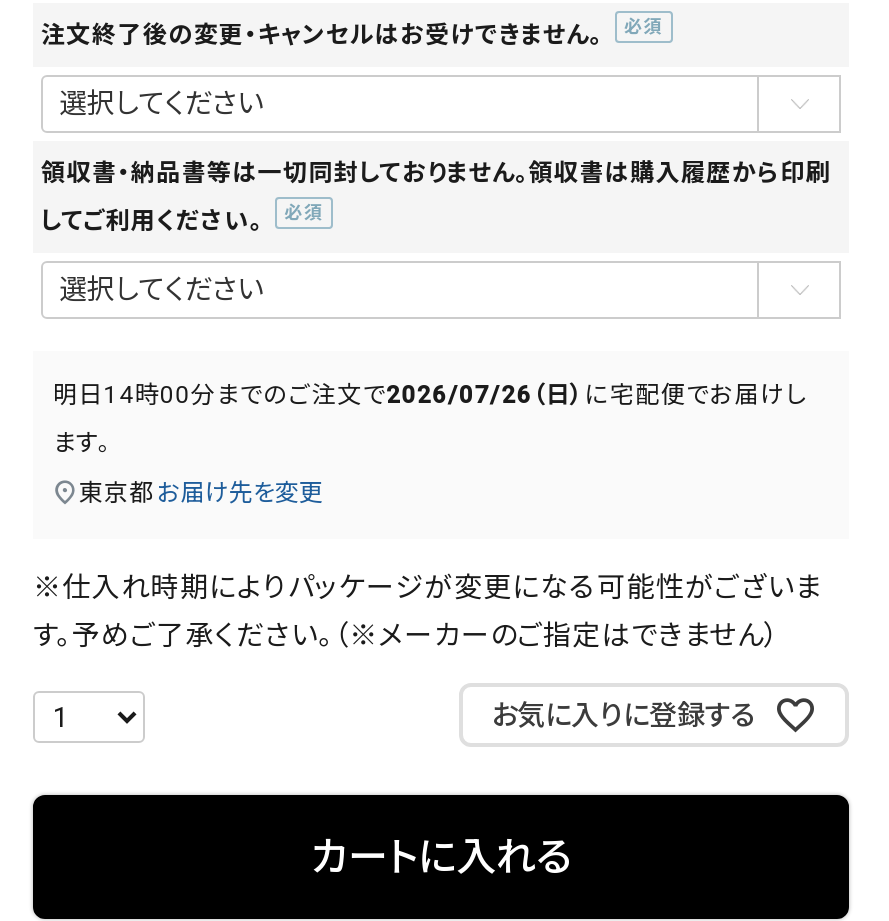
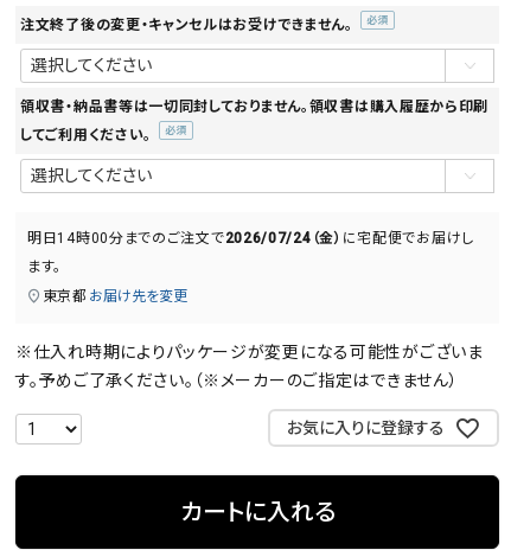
- 明日14時00分までのご注文で2026/07/26（日）に宅配便でお届けし
+ 明日14時00分までのご注文で2026/07/24（金）に宅配便でお届けし
